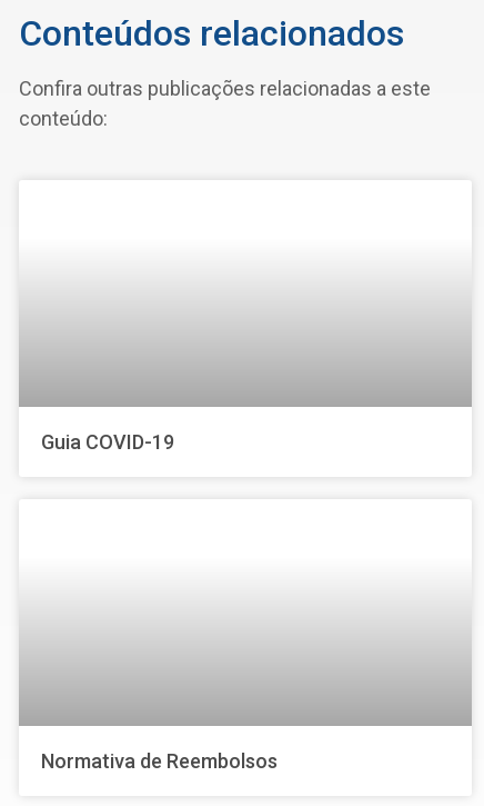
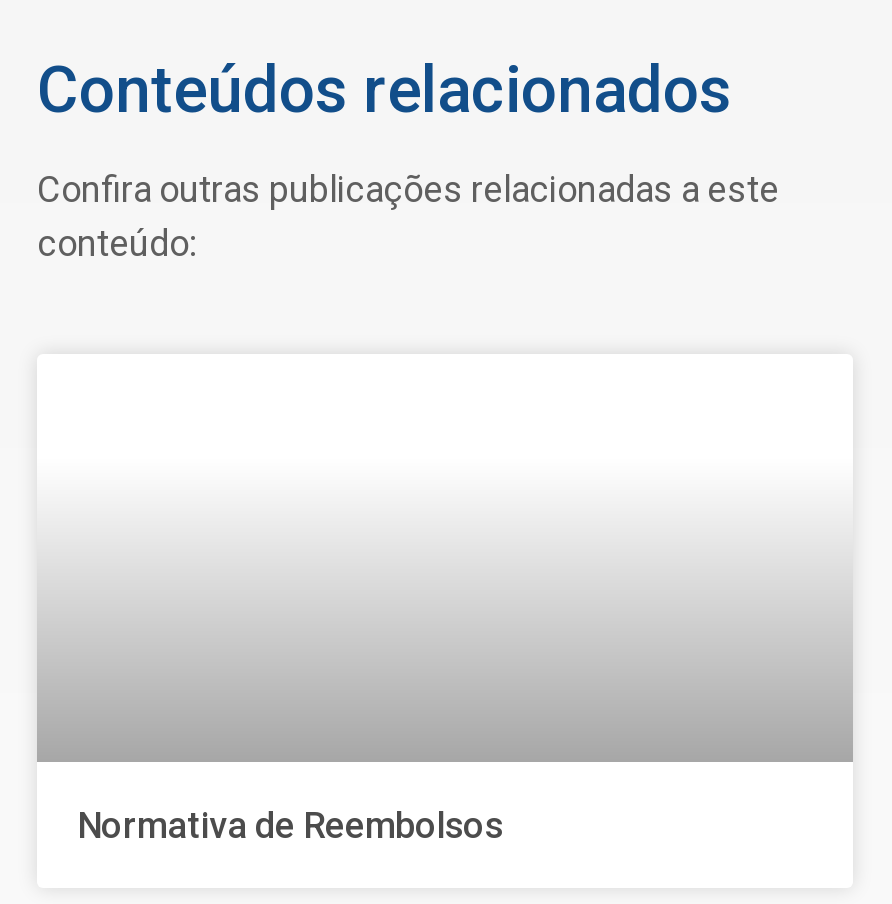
- Guia COVID-19
